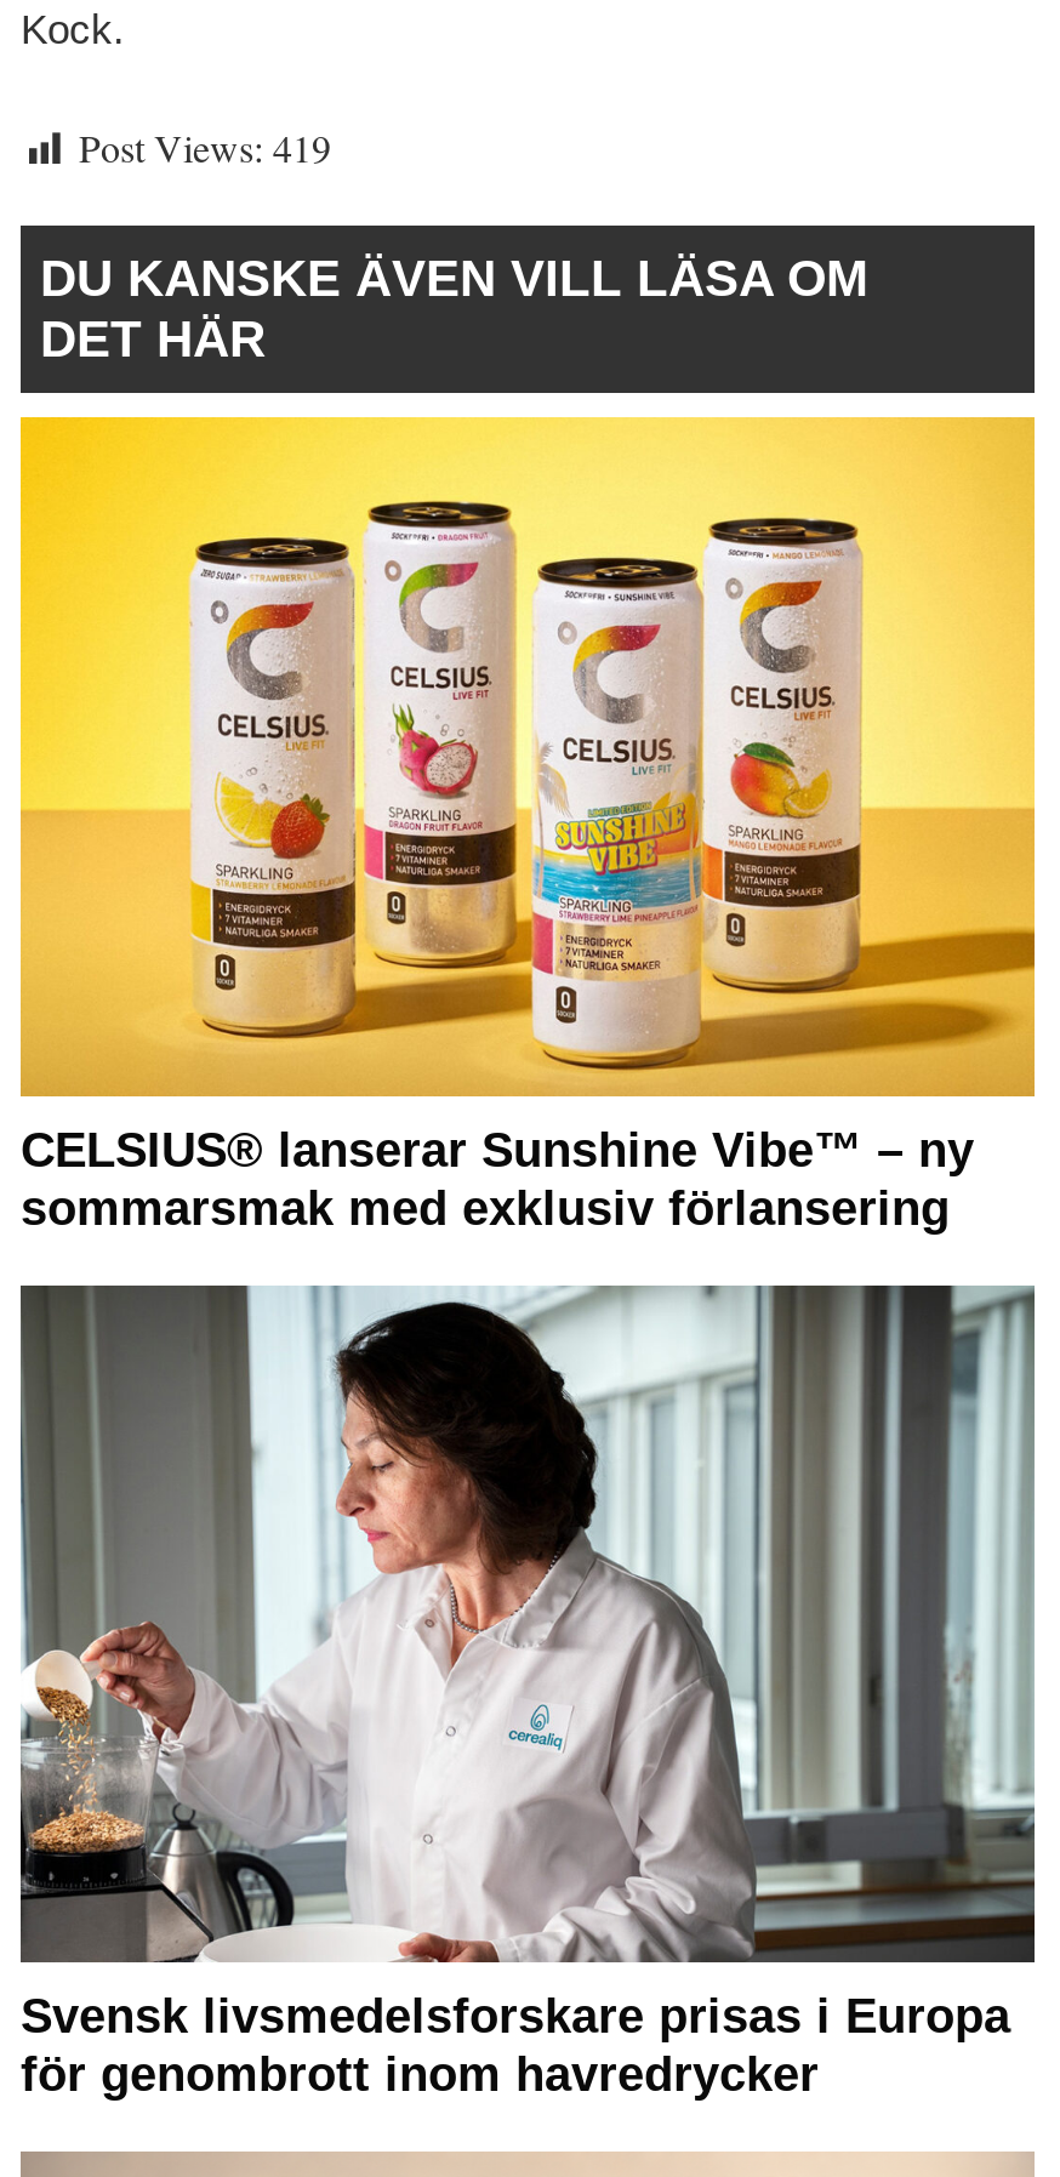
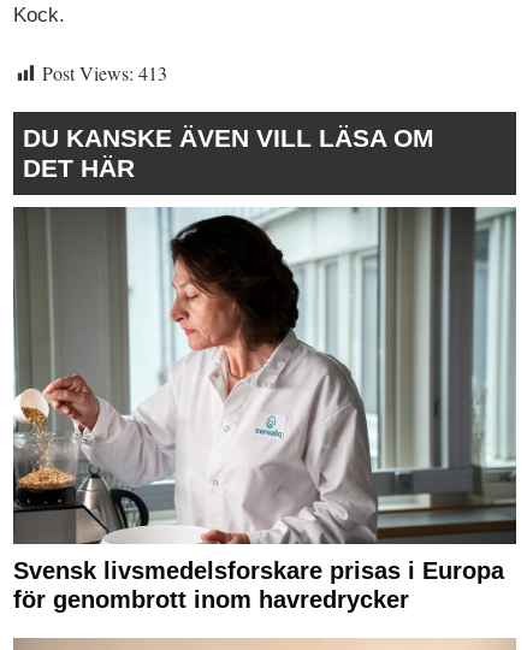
- Post Views: 419
+ Post Views: 413

- [image]
- CELSIUS® lanserar Sunshine Vibe™ – ny
- sommarsmak med exklusiv förlansering
